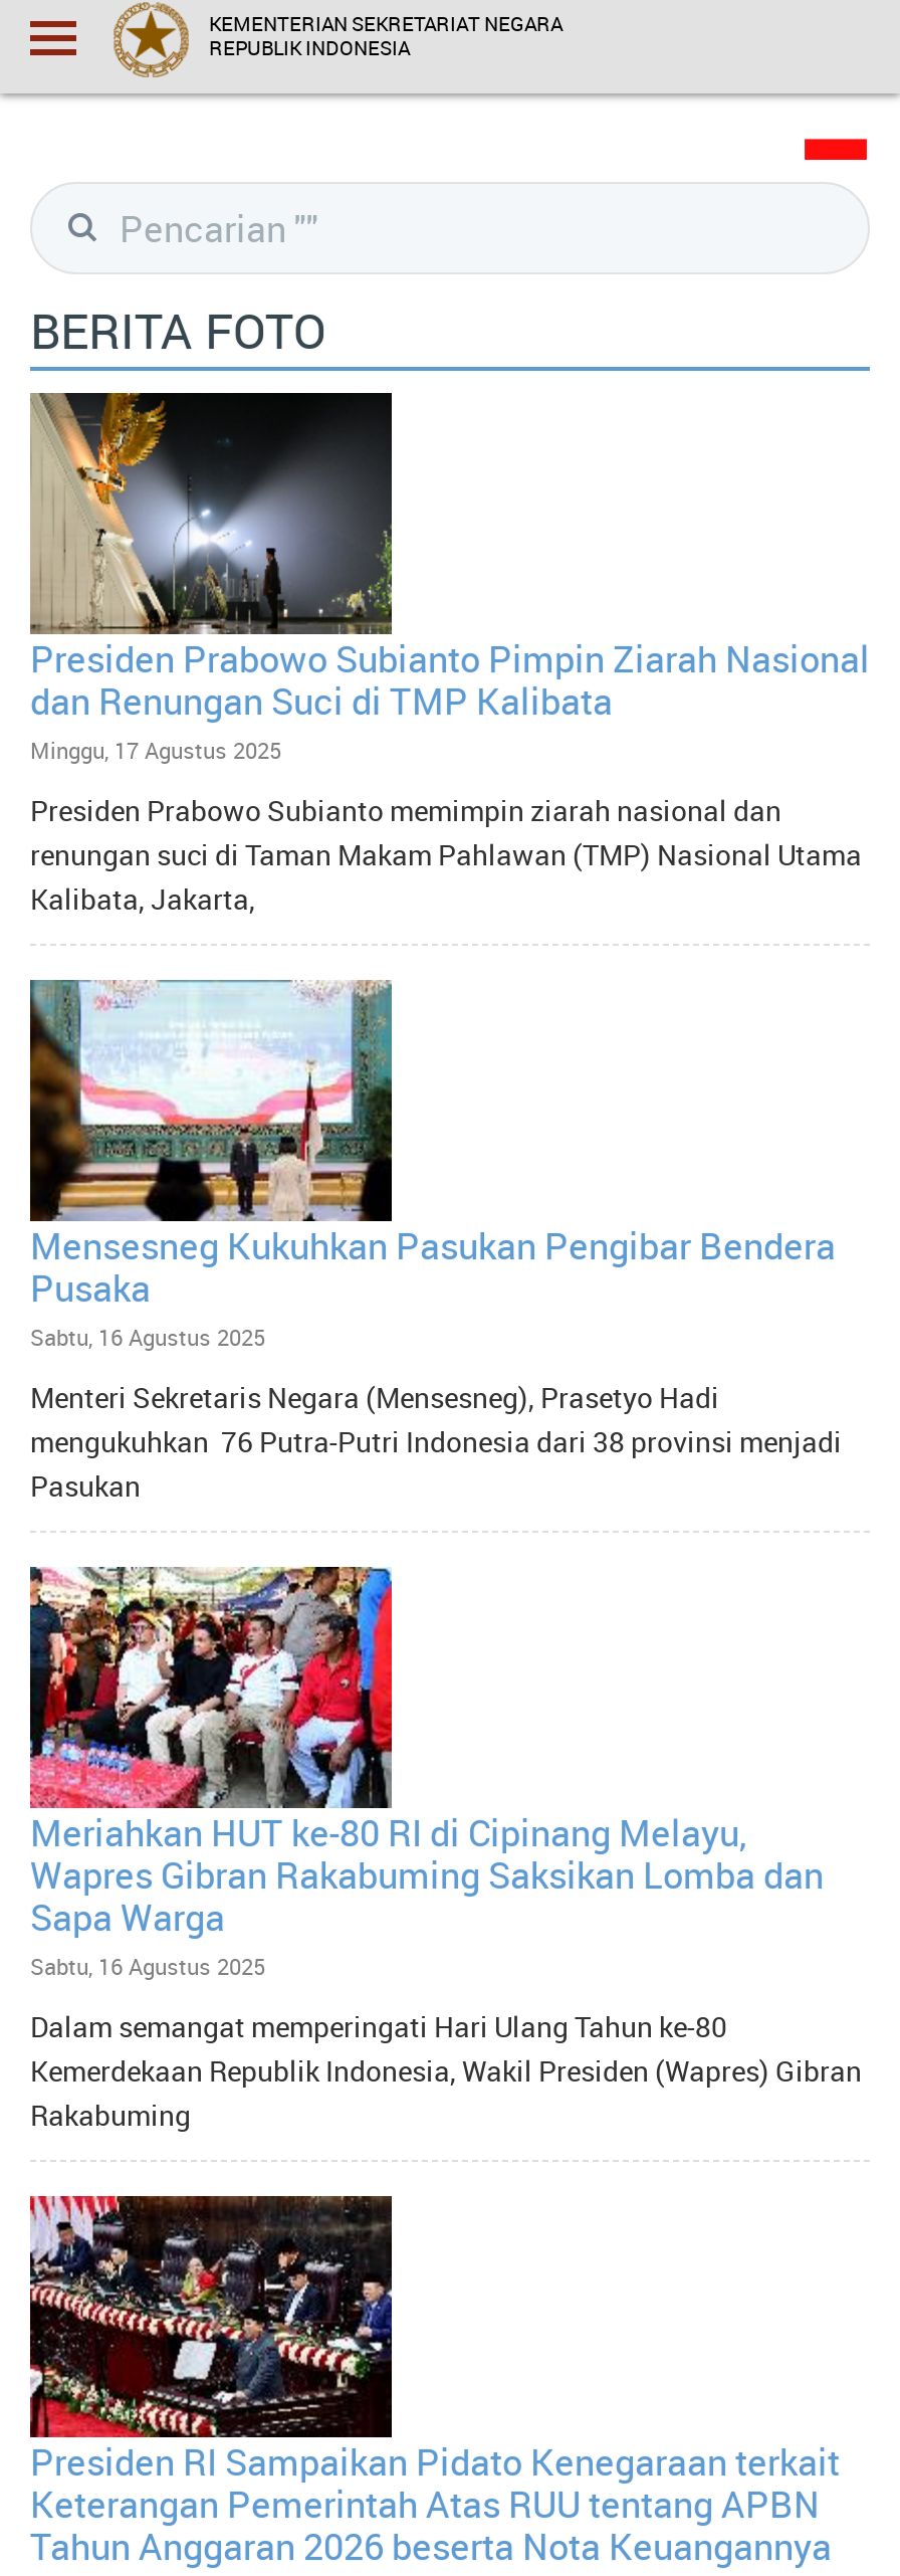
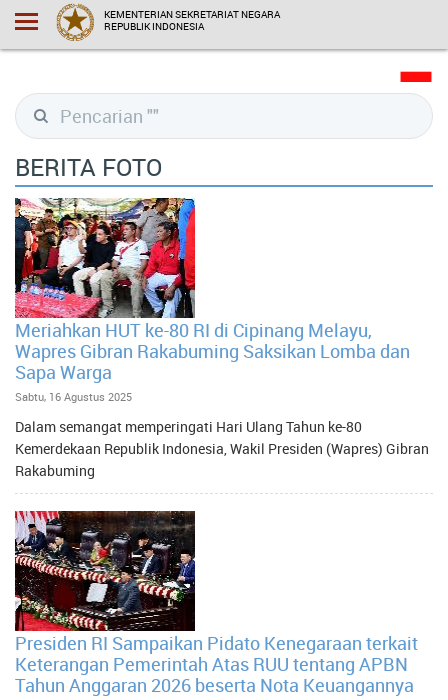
- [image]
- Presiden Prabowo Subianto Pimpin Ziarah Nasional
- dan Renungan Suci di TMP Kalibata
- Minggu, 17 Agustus 2025
- Presiden Prabowo Subianto memimpin ziarah nasional dan
- renungan suci di Taman Makam Pahlawan (TMP) Nasional Utama
- Kalibata, Jakarta,

- [image]
- Mensesneg Kukuhkan Pasukan Pengibar Bendera
- Pusaka
- Sabtu, 16 Agustus 2025
- Menteri Sekretaris Negara (Mensesneg), Prasetyo Hadi
- mengukuhkan 76 Putra-Putri Indonesia dari 38 provinsi menjadi
- Pasukan
